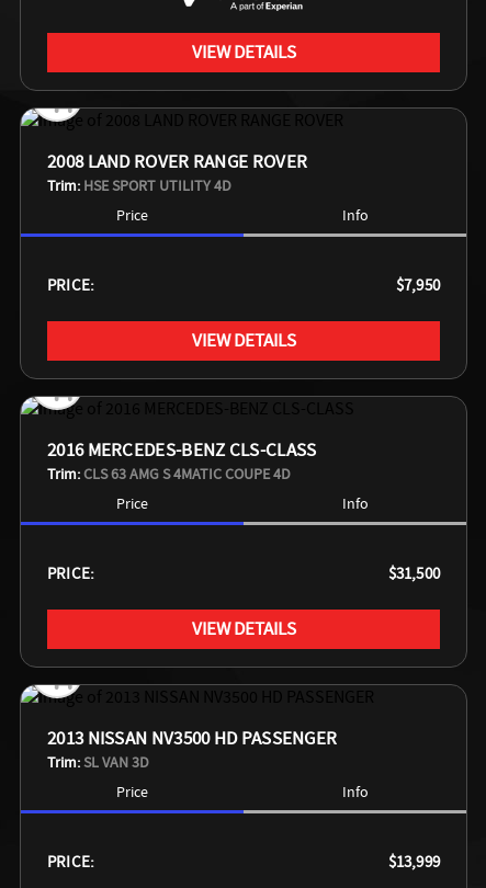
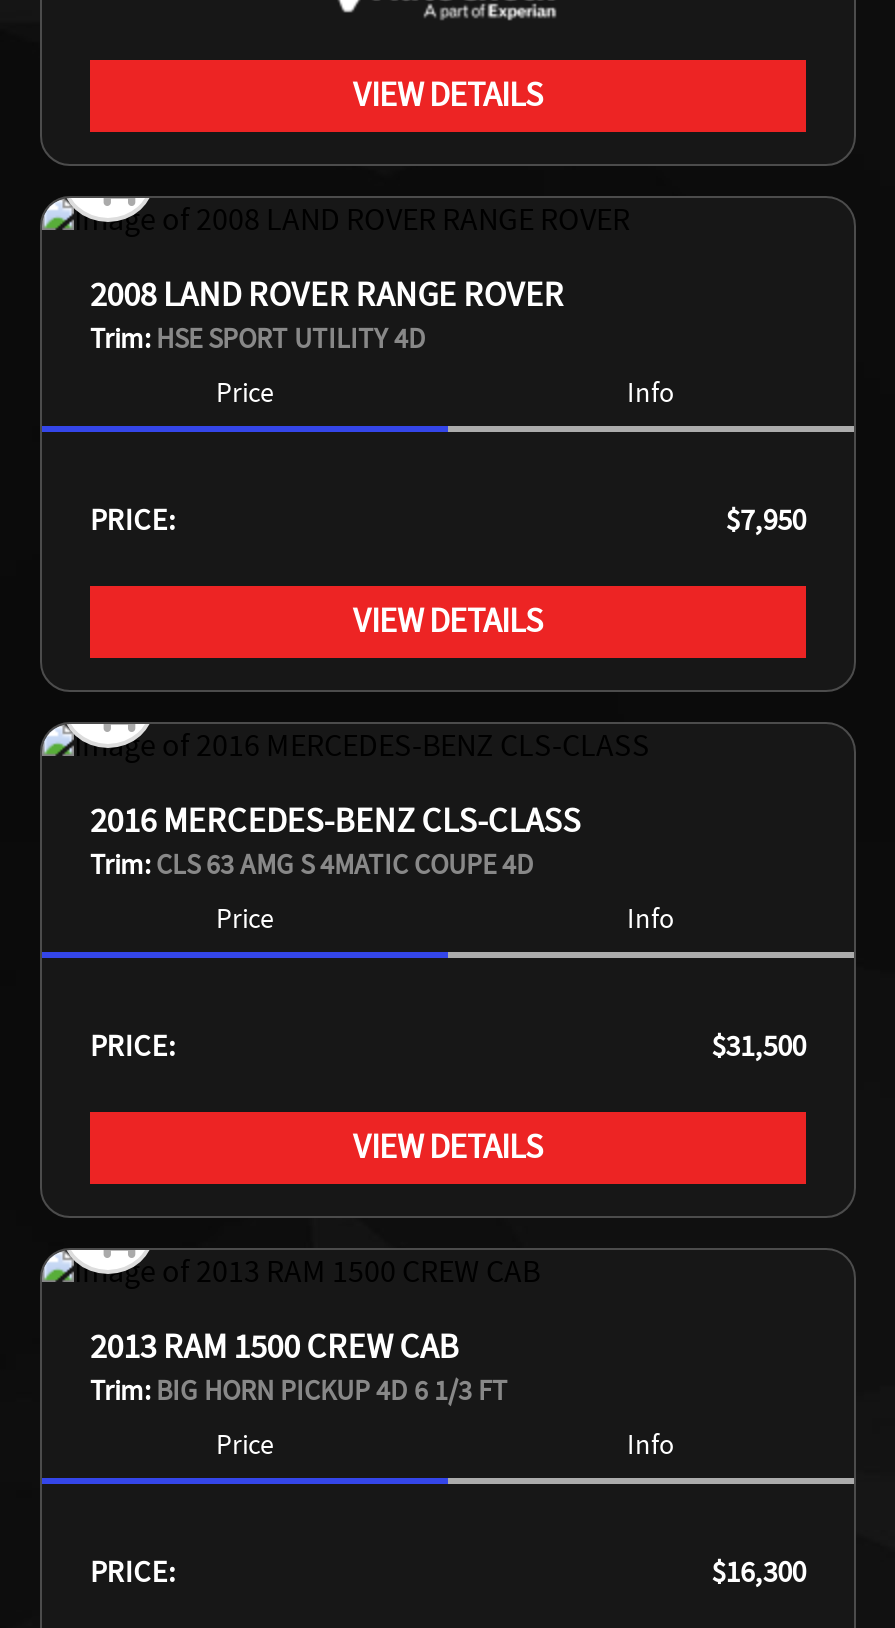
- 2013 NISSAN NV3500 HD PASSENGER
- Trim: SL VAN 3D
+ 2013 RAM 1500 CREW CAB
+ Trim: BIG HORN PICKUP 4D 6 1/3 FT

- $13,999
+ $16,300
